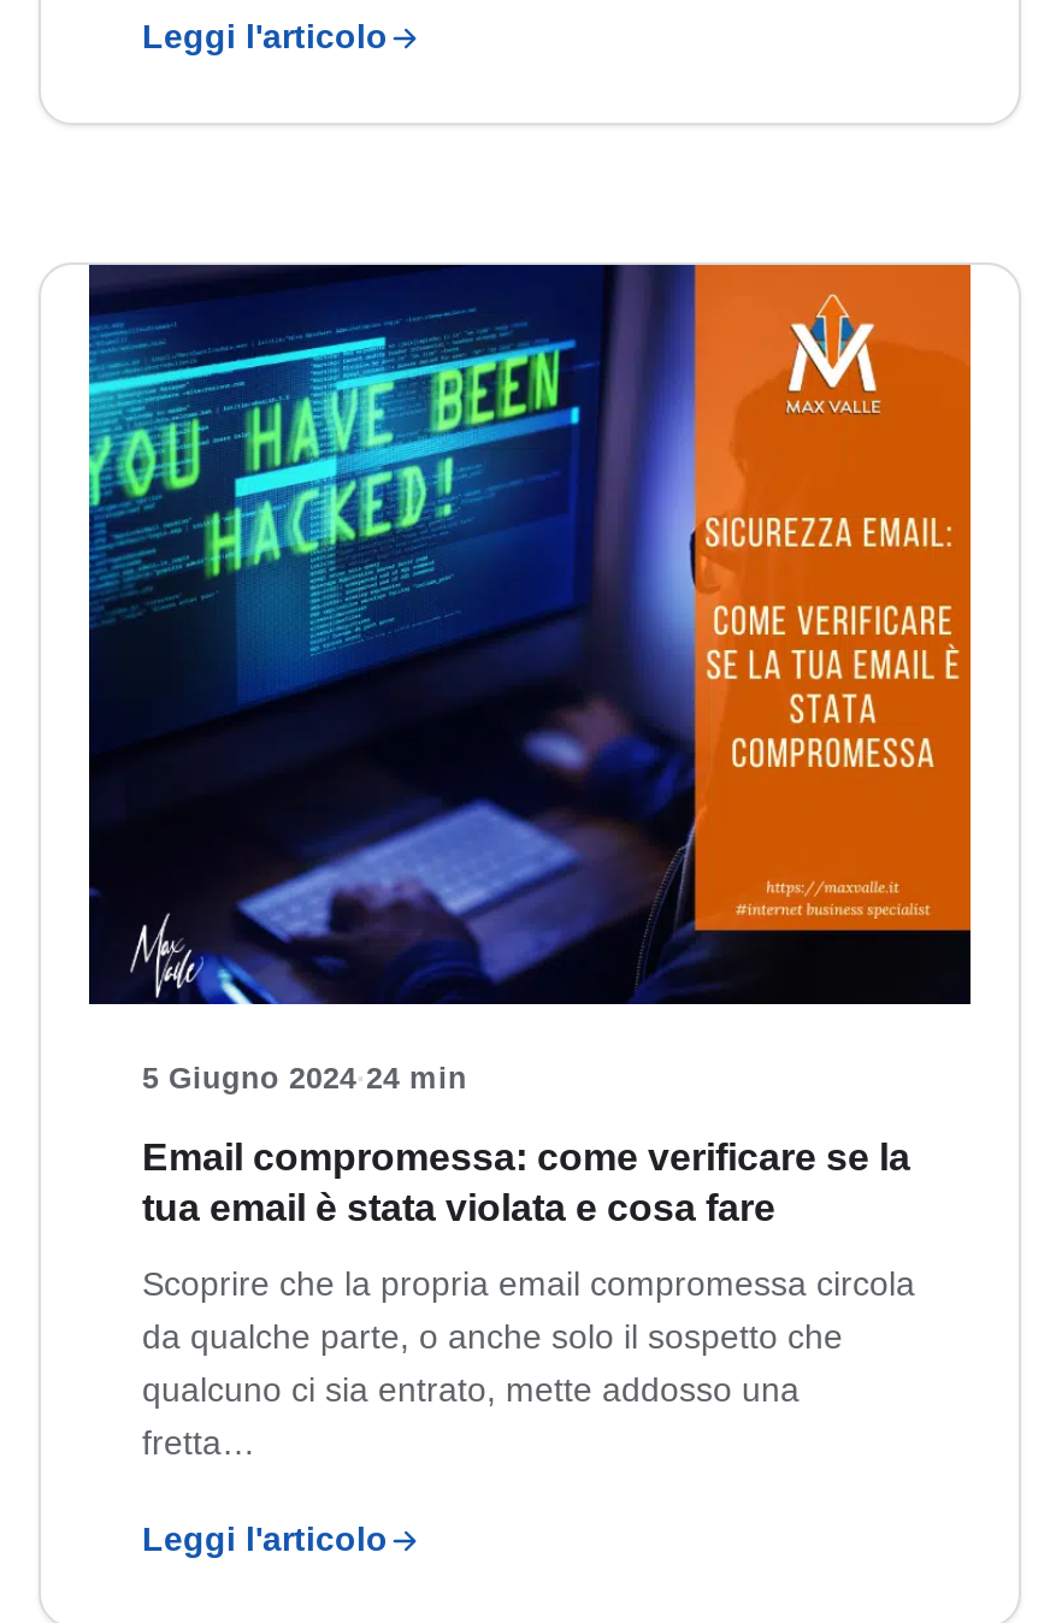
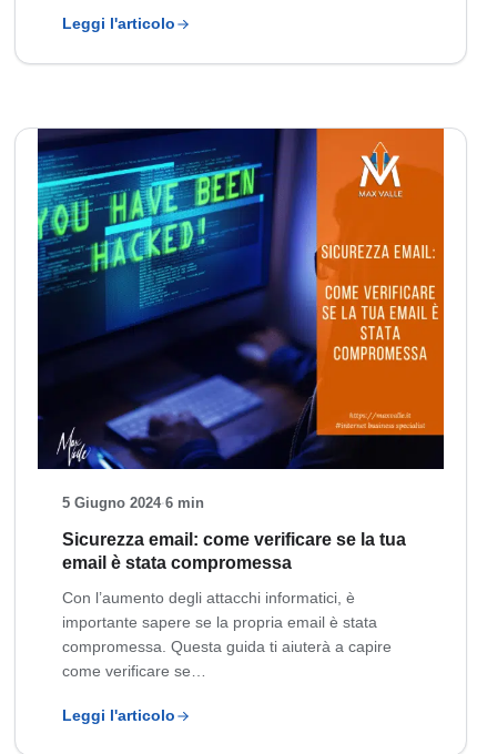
- 5 Giugno 2024 · 24 min
+ 5 Giugno 2024 · 6 min

- Email compromessa: come verificare se la
- tua email è stata violata e cosa fare
+ Sicurezza email: come verificare se la tua
+ email è stata compromessa

- Scoprire che la propria email compromessa circola
- da qualche parte, o anche solo il sospetto che
- qualcuno ci sia entrato, mette addosso una
- fretta…
+ Con l’aumento degli attacchi informatici, è
+ importante sapere se la propria email è stata
+ compromessa. Questa guida ti aiuterà a capire
+ come verificare se…
